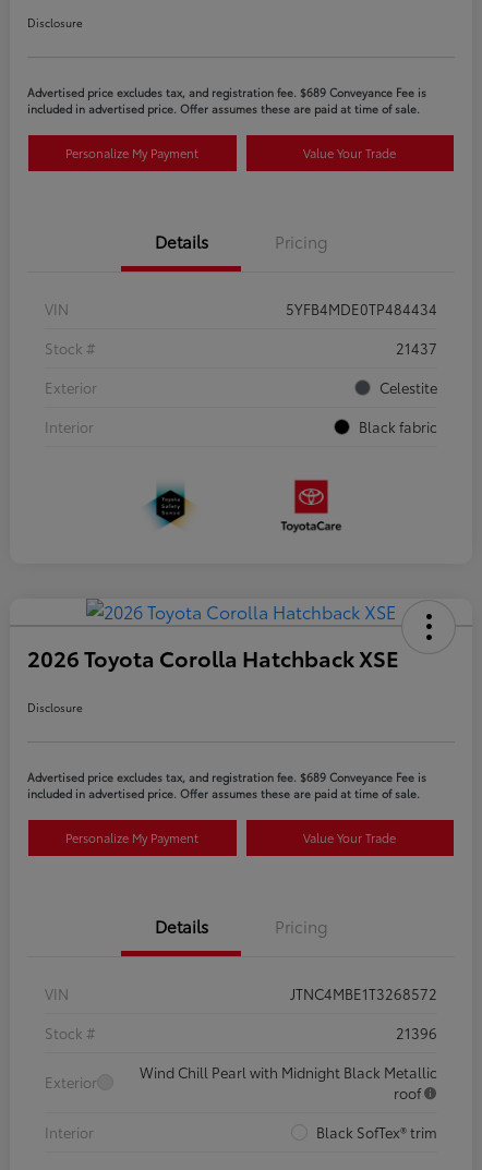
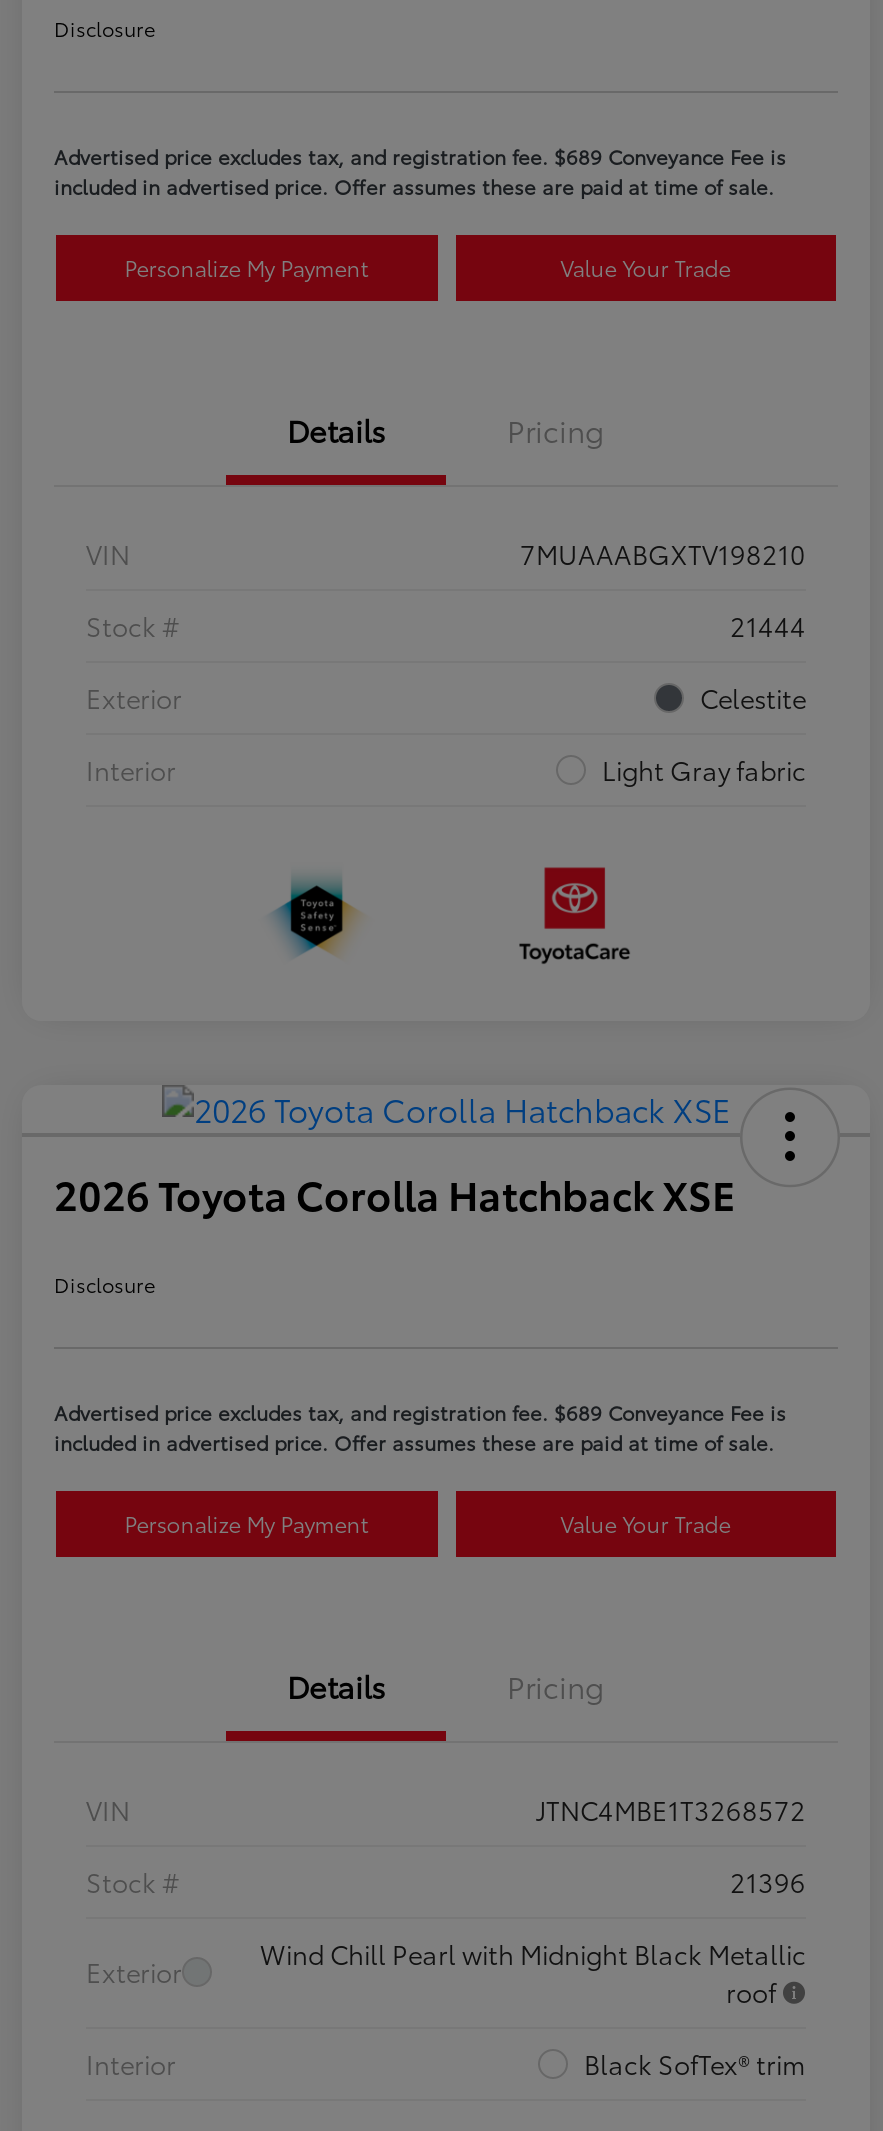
- 5YFB4MDE0TP484434
+ 7MUAAABGXTV198210

- 21437
+ 21444

- Black fabric
+ Light Gray fabric
